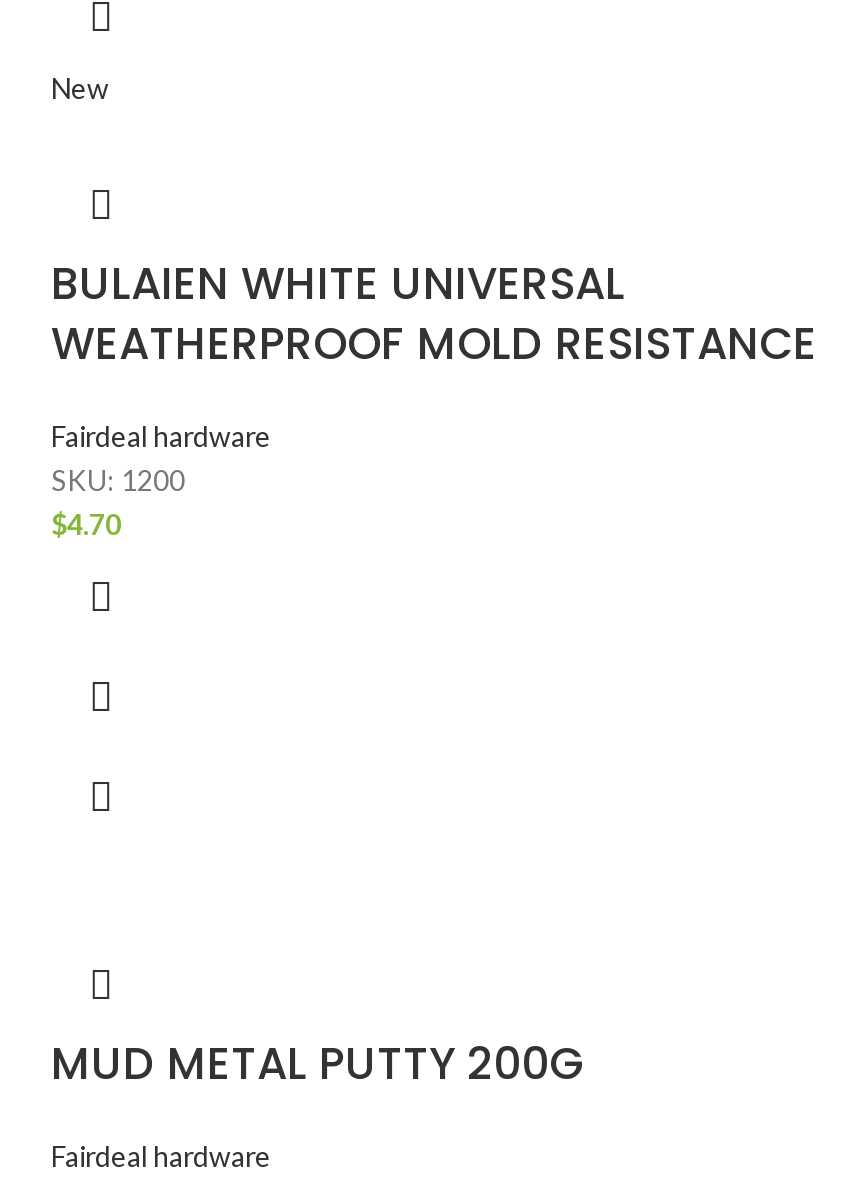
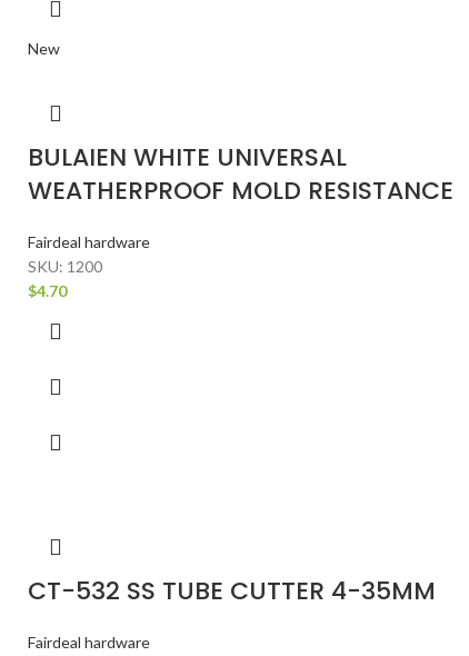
- MUD METAL PUTTY 200G
+ CT-532 SS TUBE CUTTER 4-35MM
